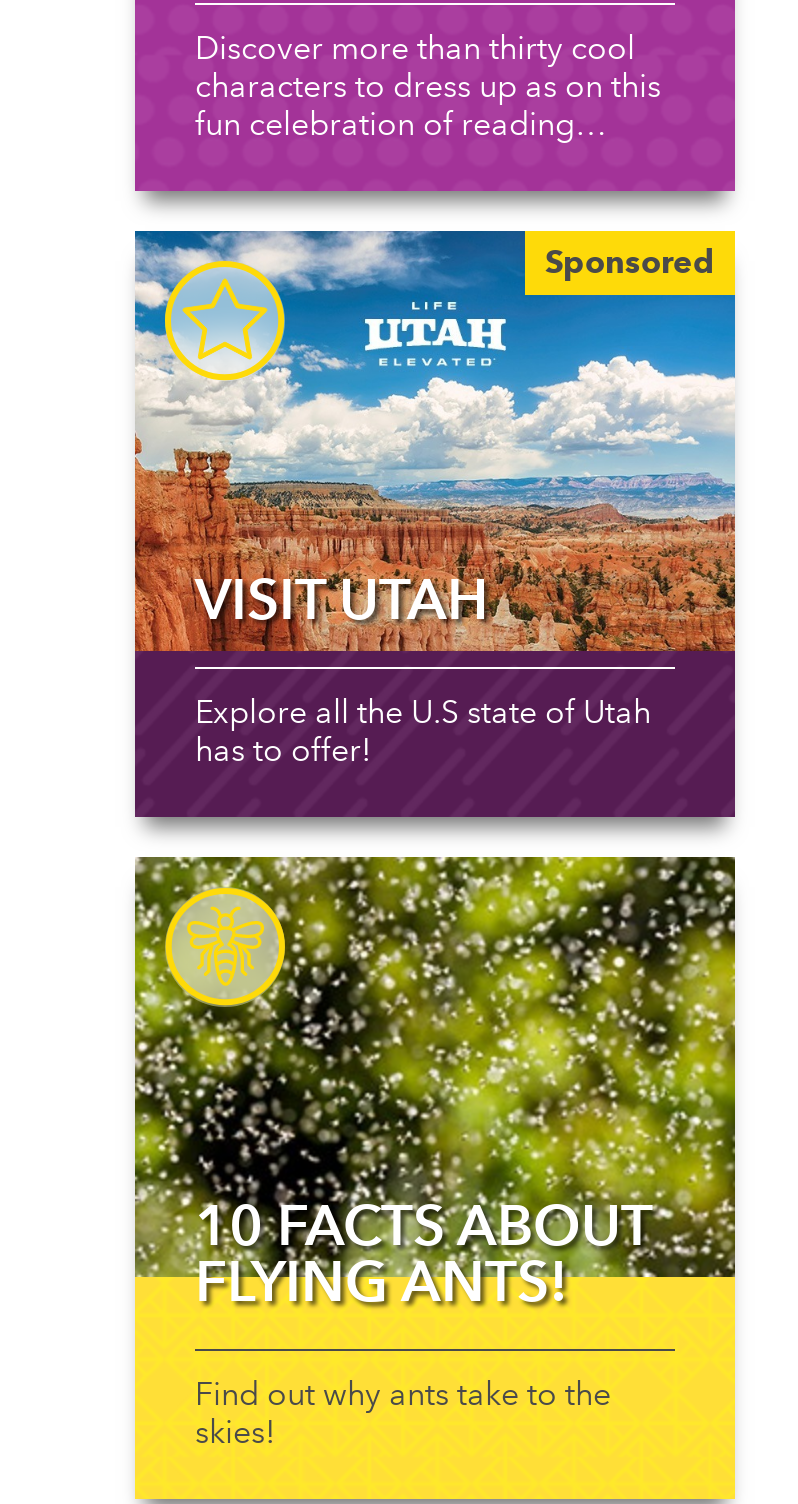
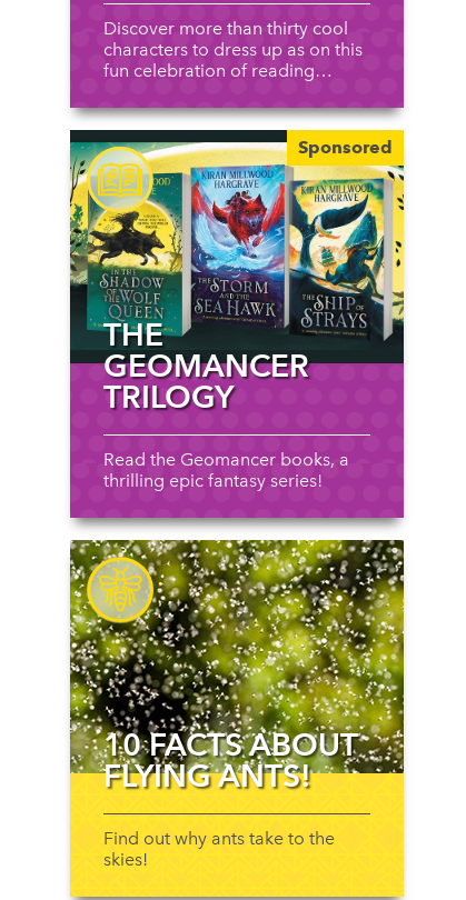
- [image]
- VISIT UTAH
+ [image]
+ THE
+ GEOMANCER
+ TRILOGY

- Explore all the U.S state of Utah
- has to offer!
+ Read the Geomancer books, a
+ thrilling epic fantasy series!
